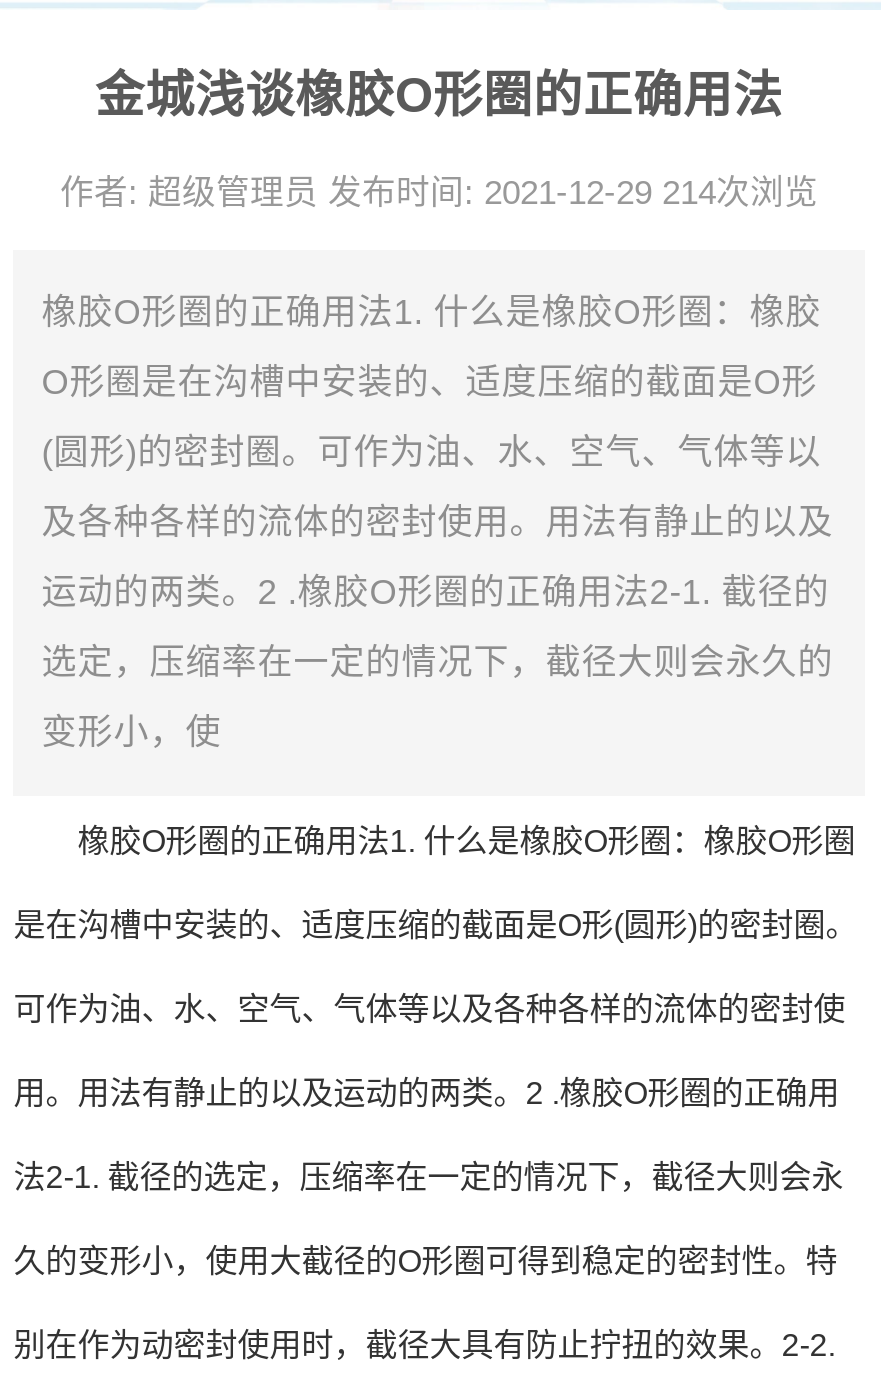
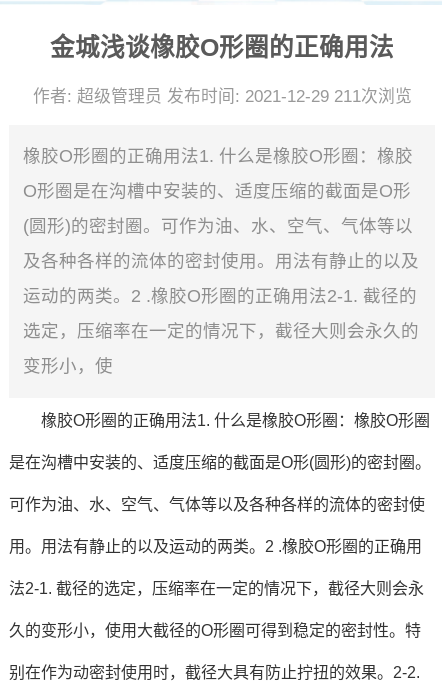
- 作者: 超级管理员 发布时间: 2021-12-29 214次浏览
+ 作者: 超级管理员 发布时间: 2021-12-29 211次浏览
